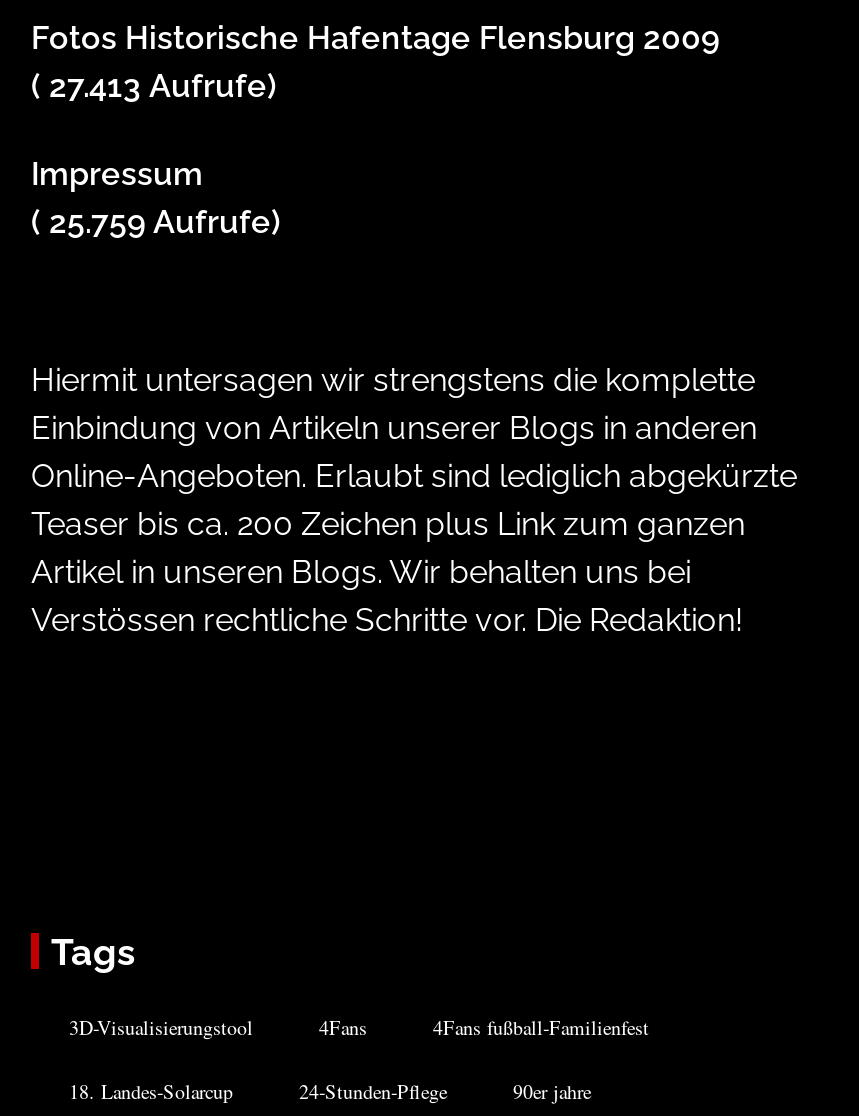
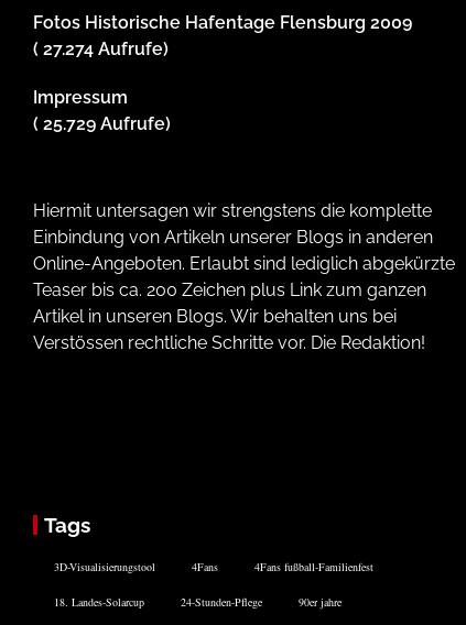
- ( 27.413 Aufrufe)
+ ( 27.274 Aufrufe)

- ( 25.759 Aufrufe)
+ ( 25.729 Aufrufe)
